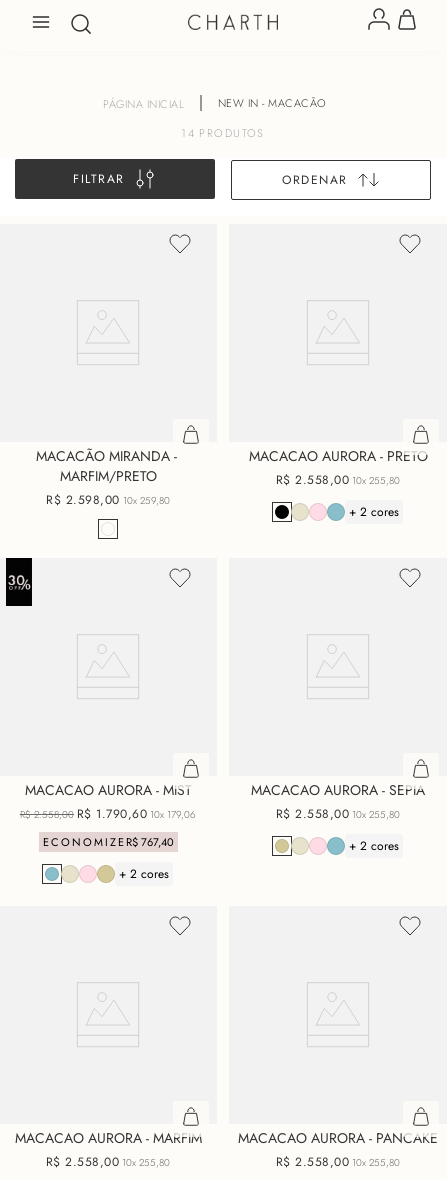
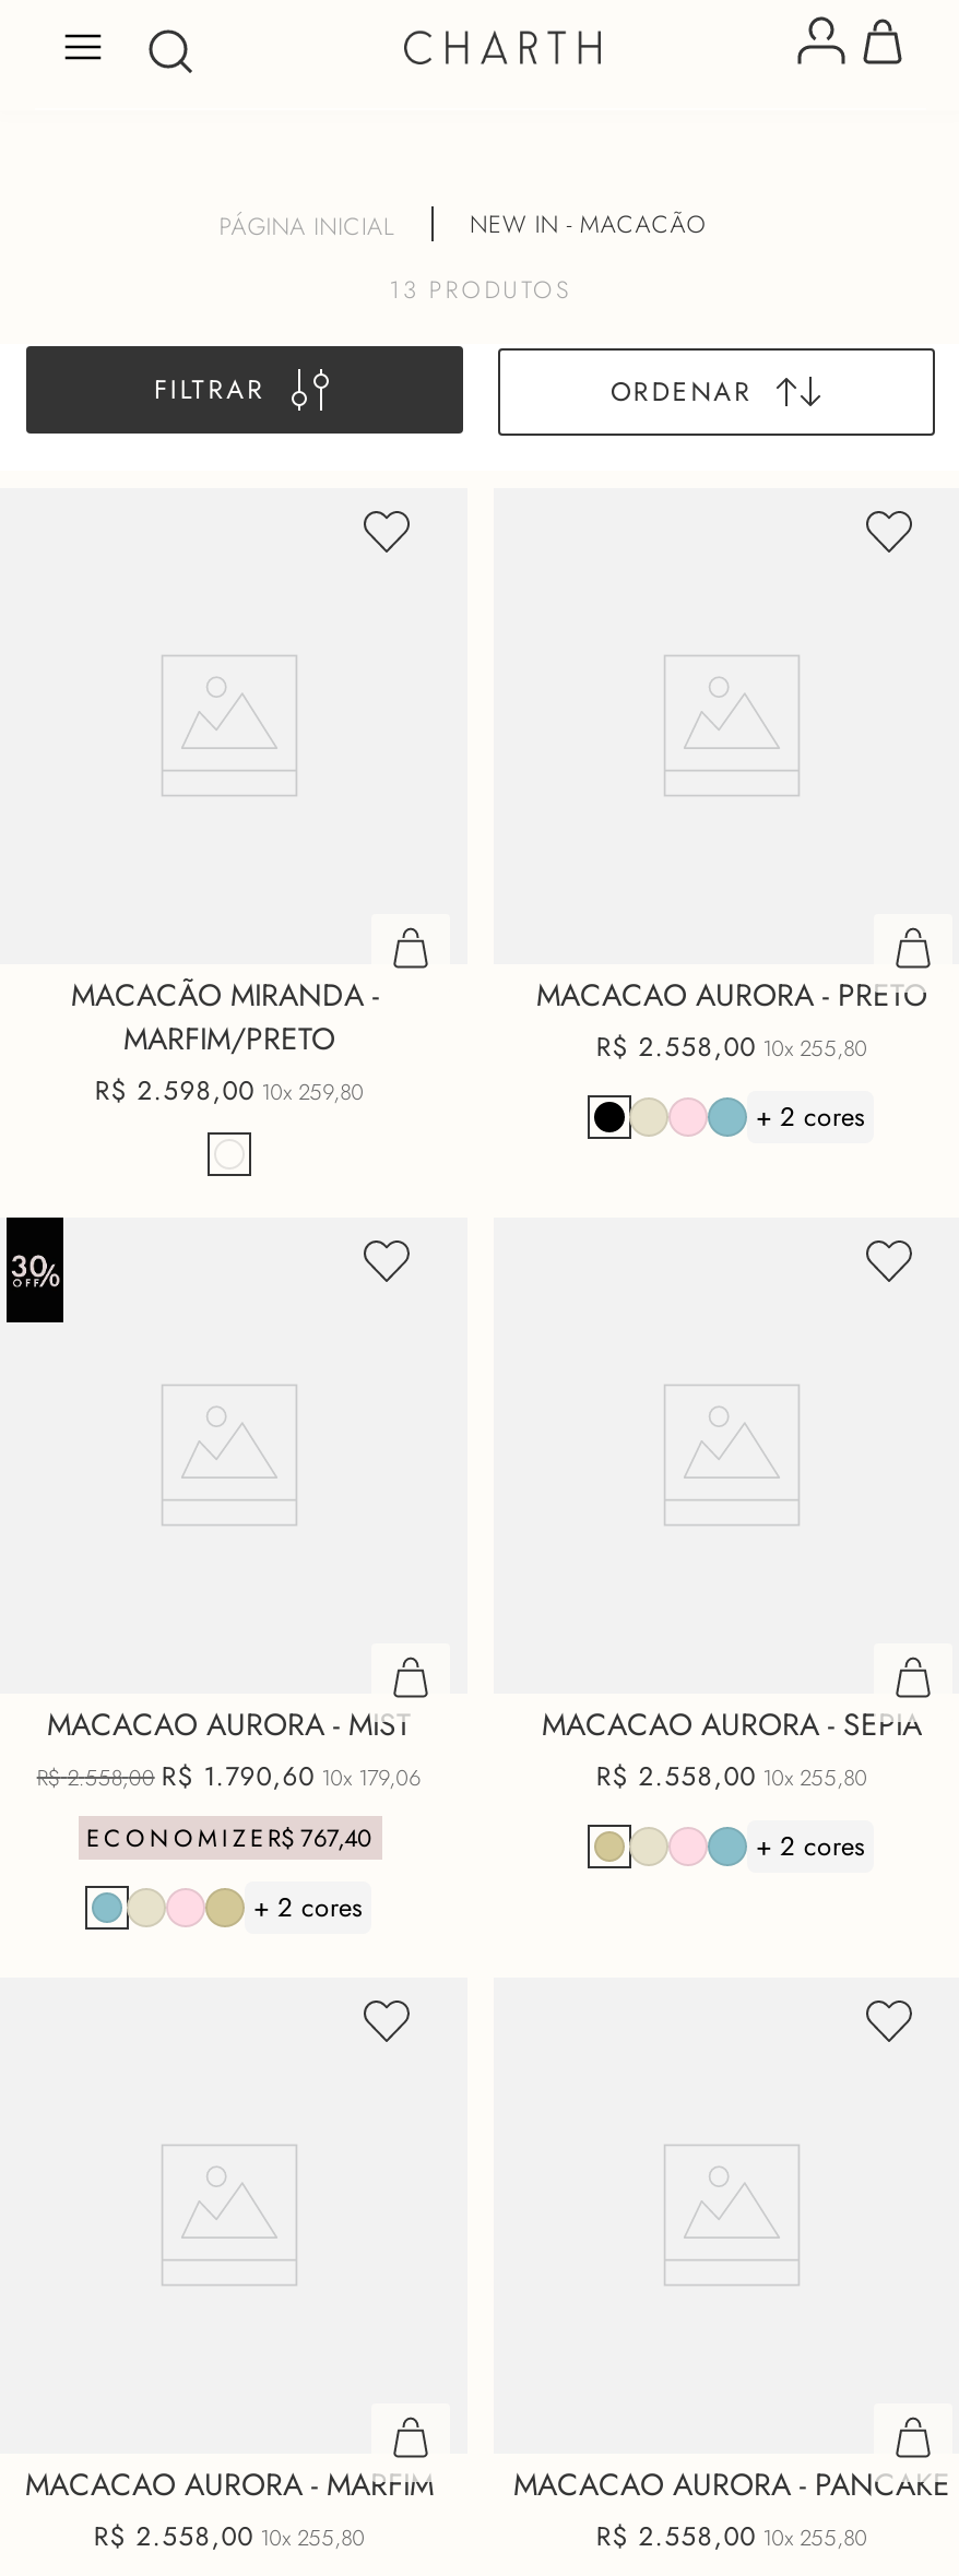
- 14 PRODUTOS
+ 13 PRODUTOS
